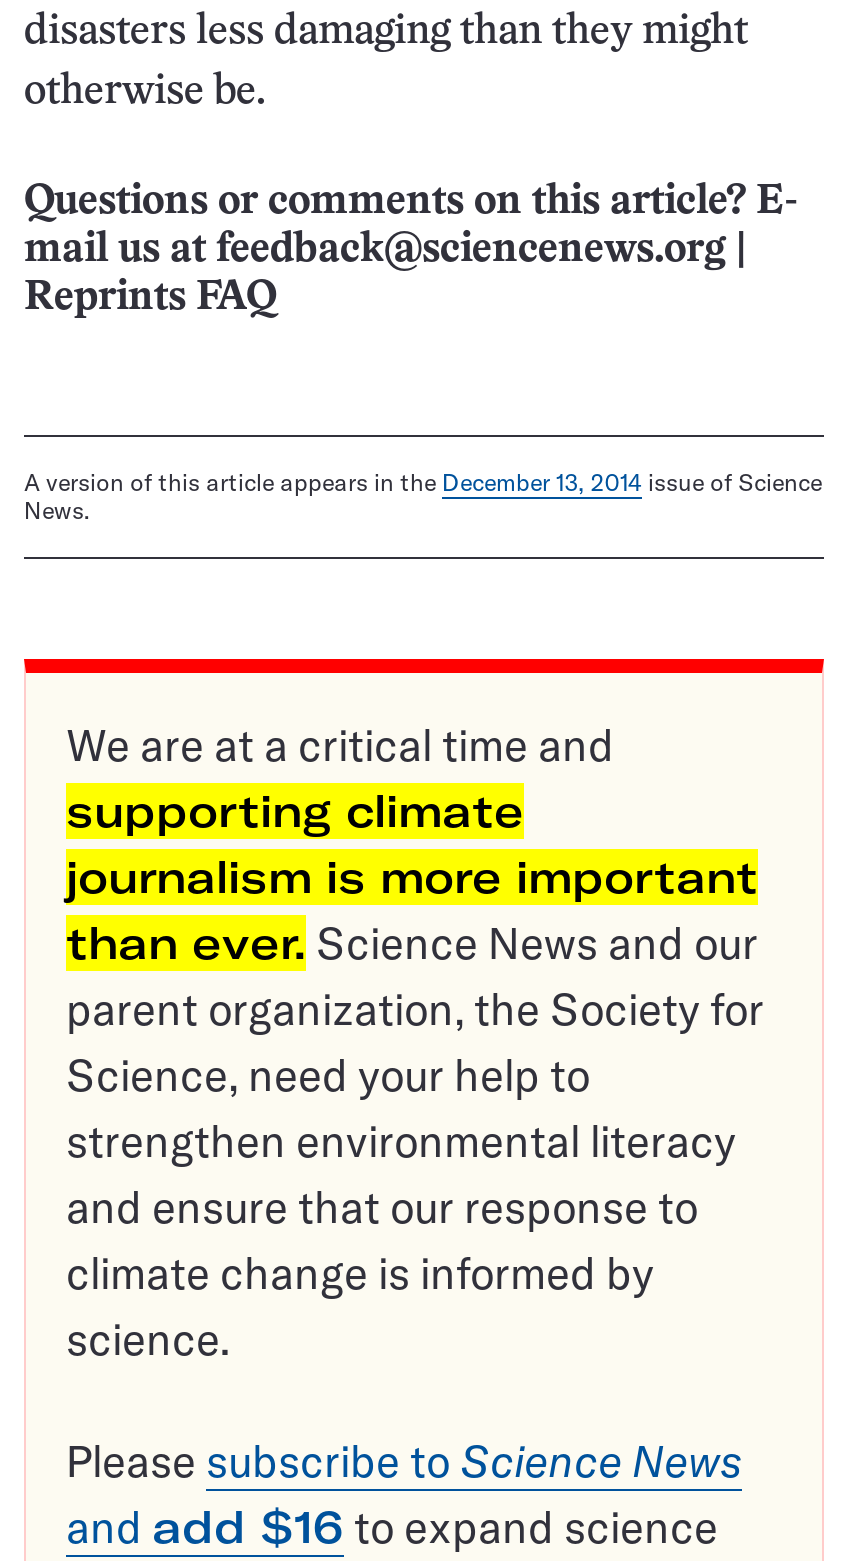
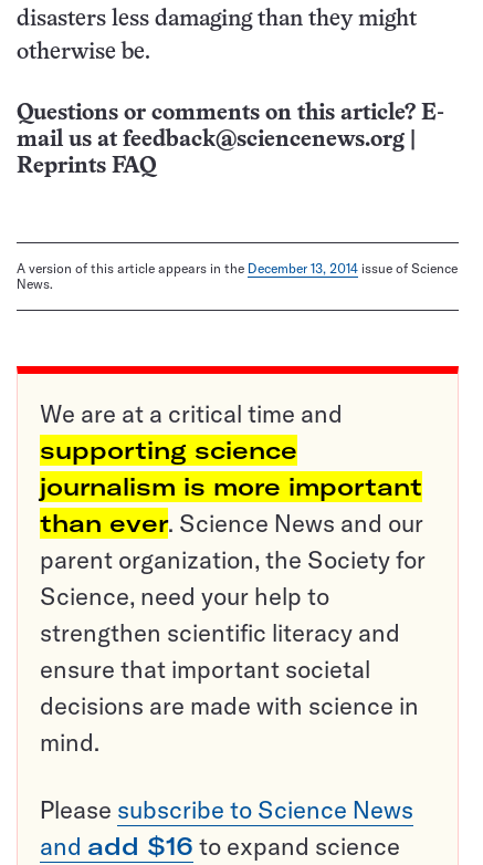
- supporting climate
+ supporting science

- strengthen environmental literacy
- and ensure that our response to
- climate change is informed by
- science.
+ strengthen scientific literacy and
+ ensure that important societal
+ decisions are made with science in
+ mind.
